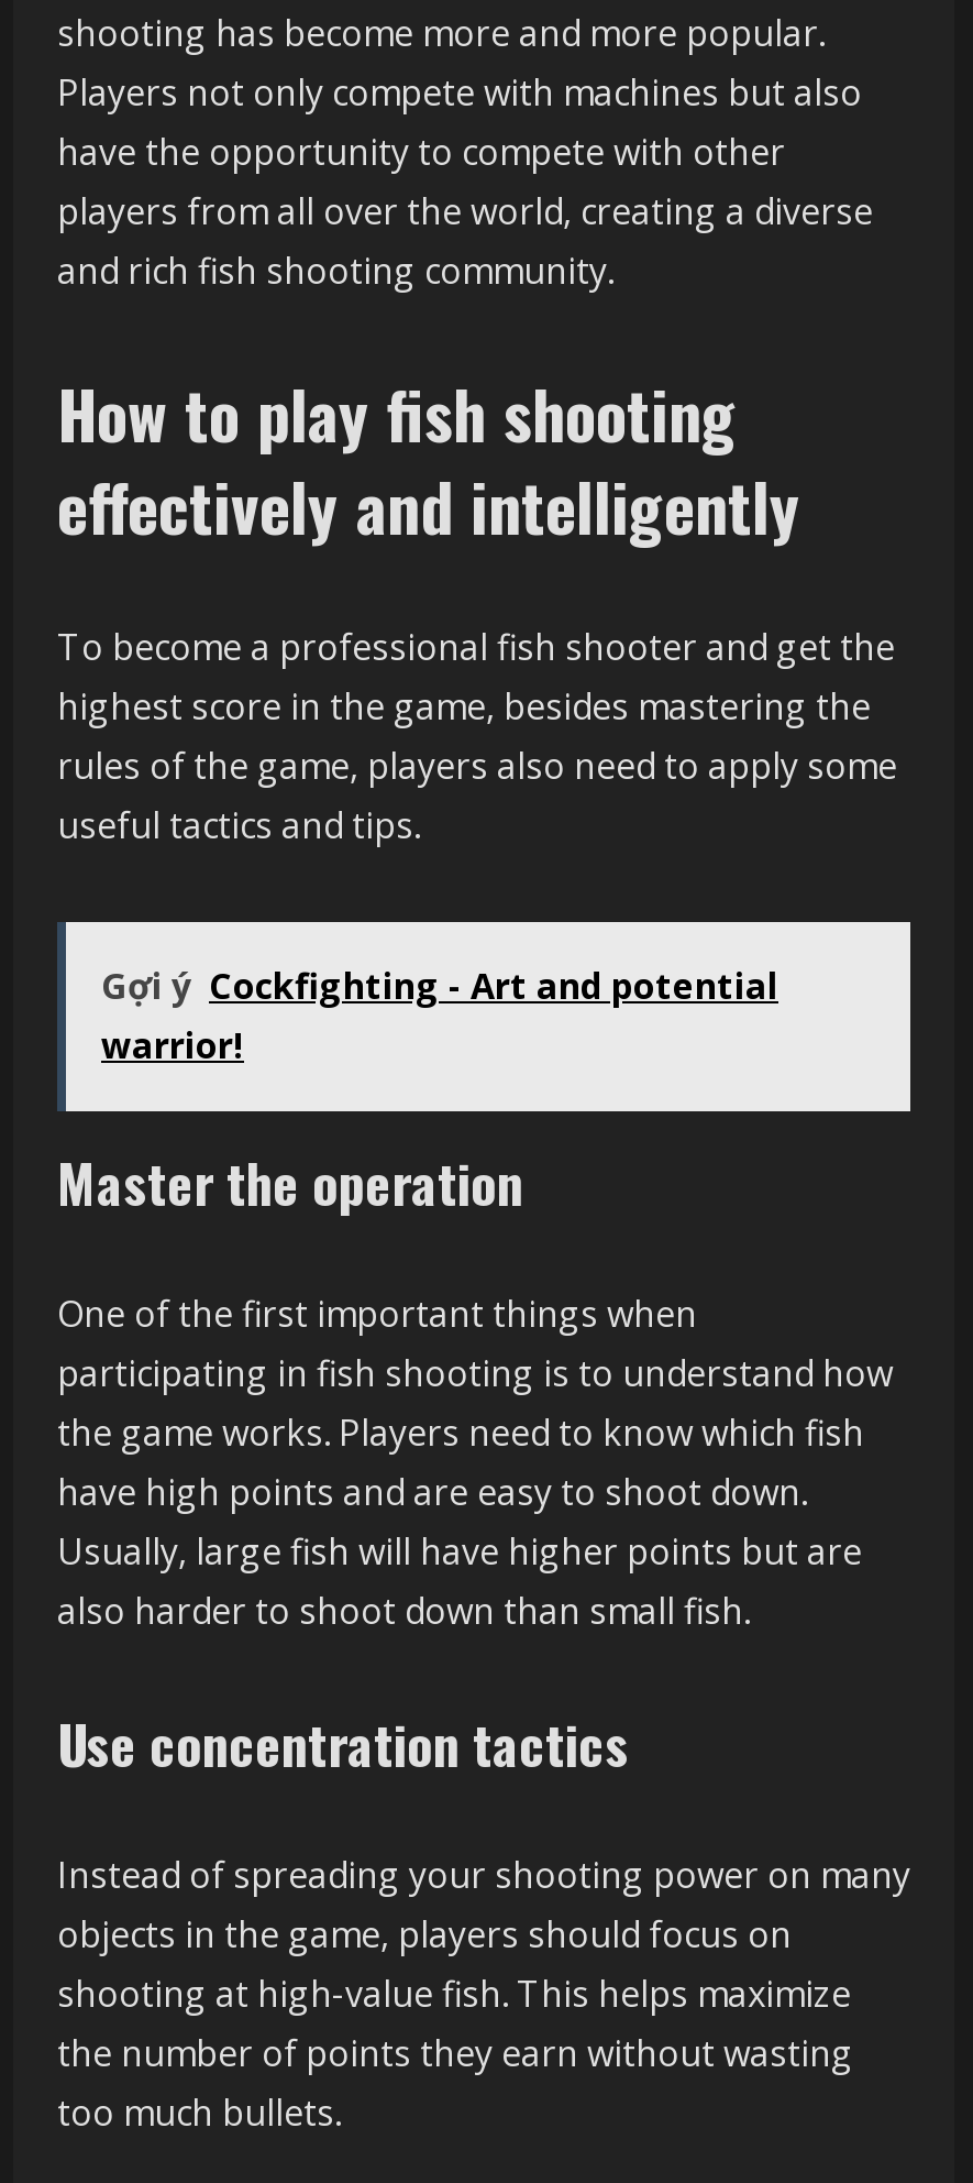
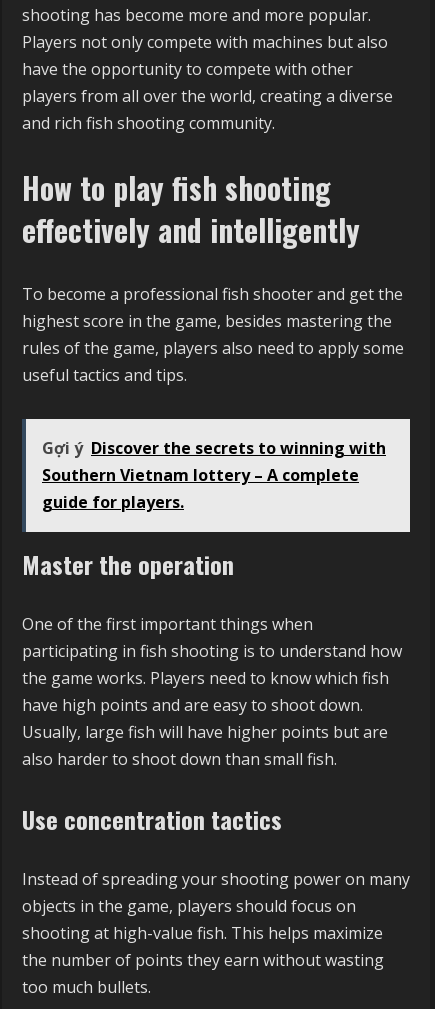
- Gợi ý Cockfighting - Art and potential
- warrior!
+ Gợi ý Discover the secrets to winning with
+ Southern Vietnam lottery – A complete
+ guide for players.
